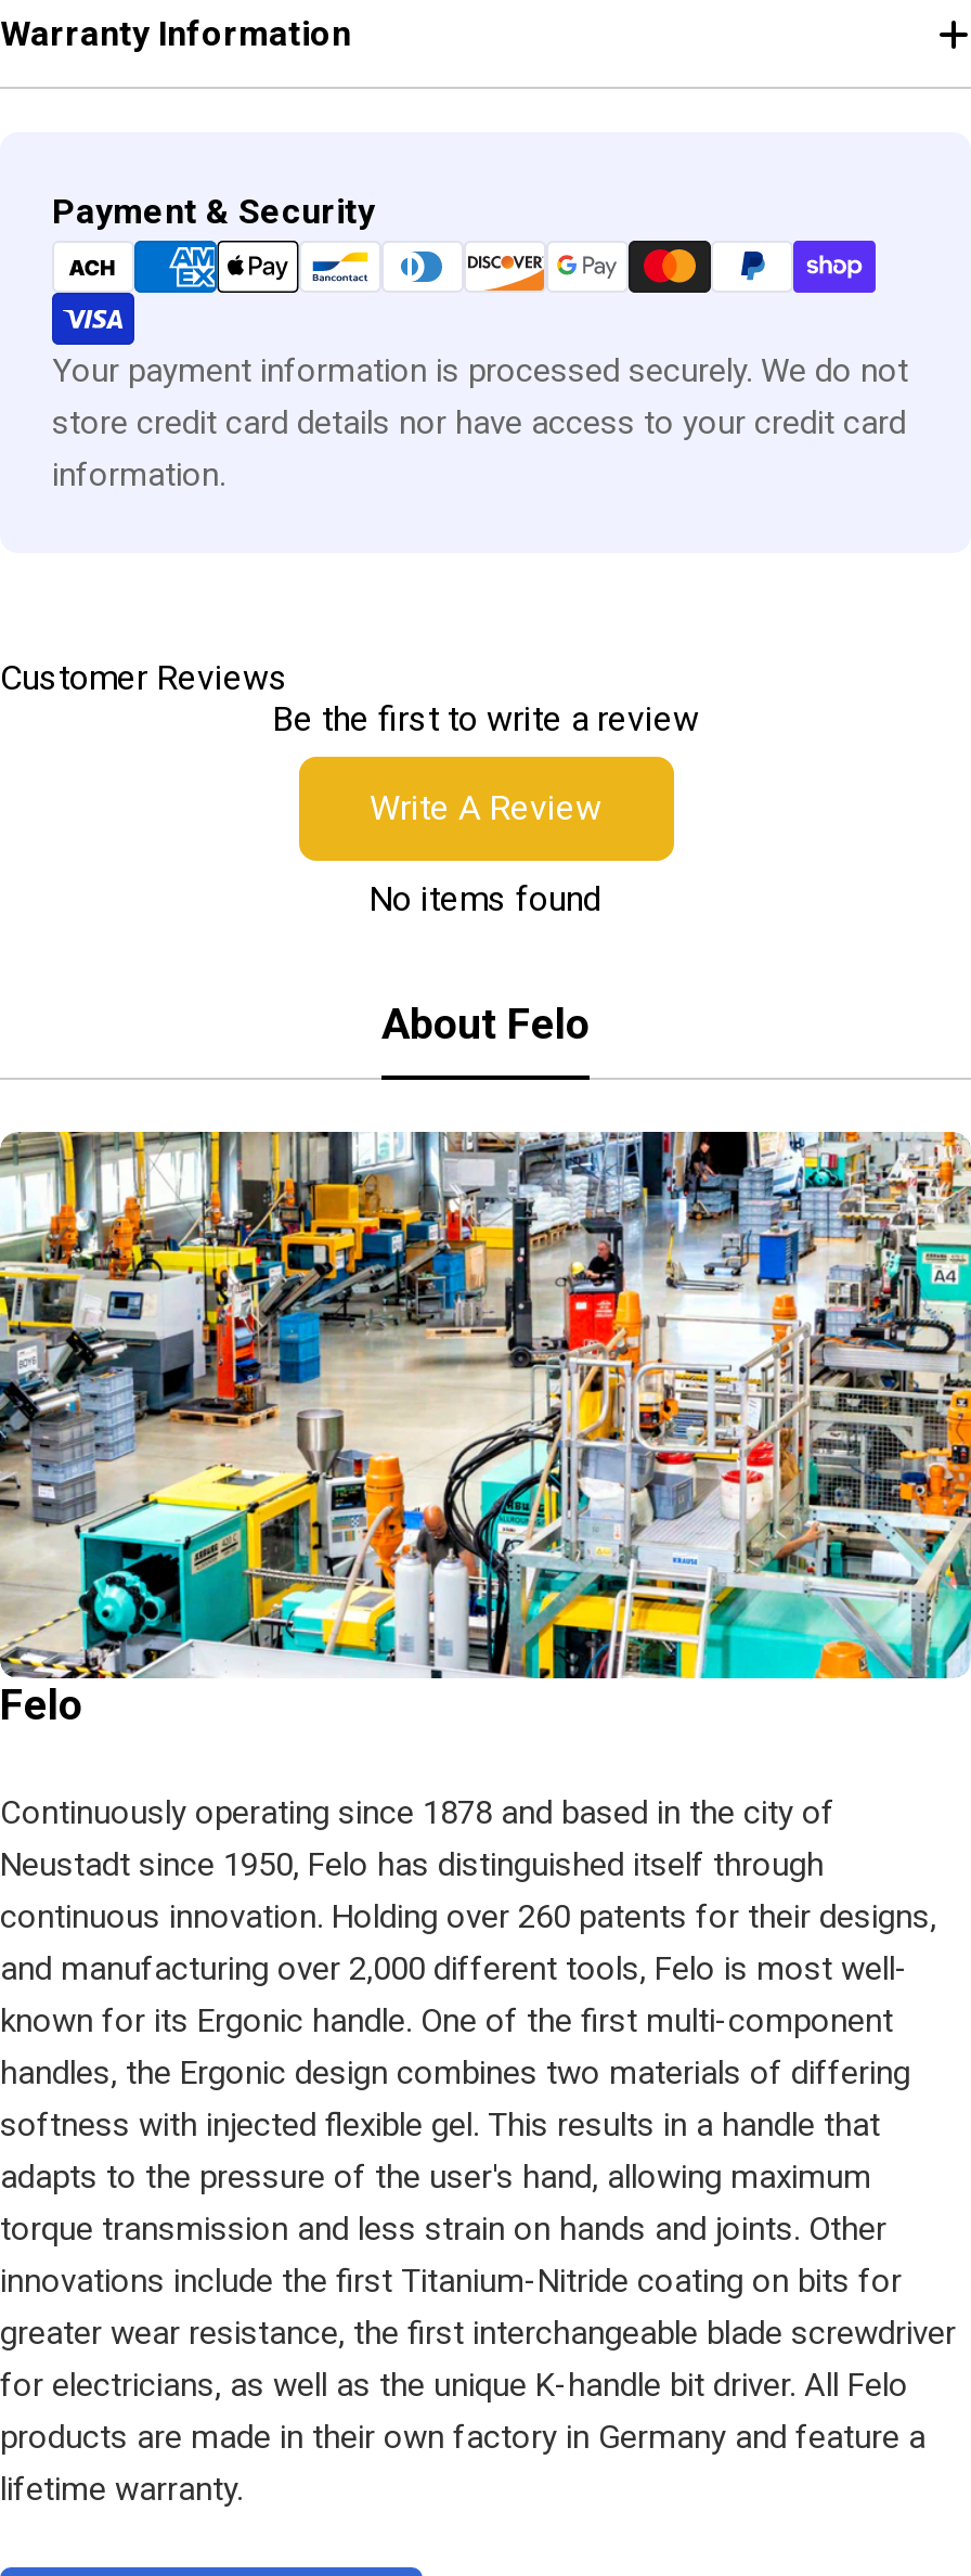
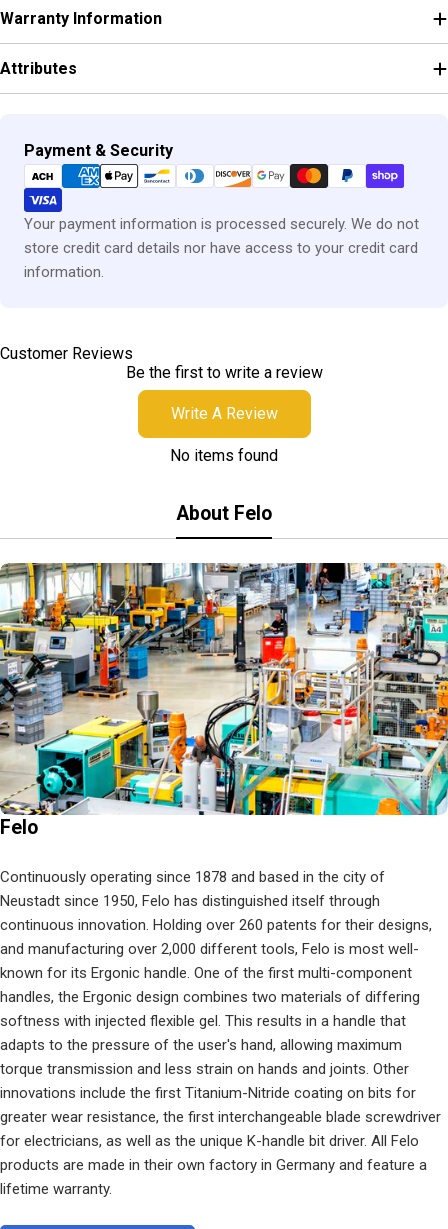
+ Attributes
